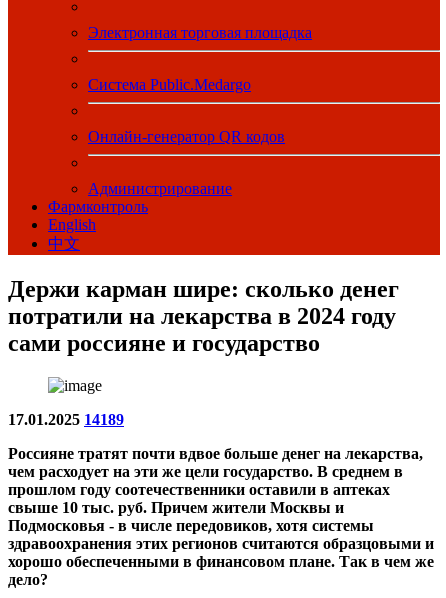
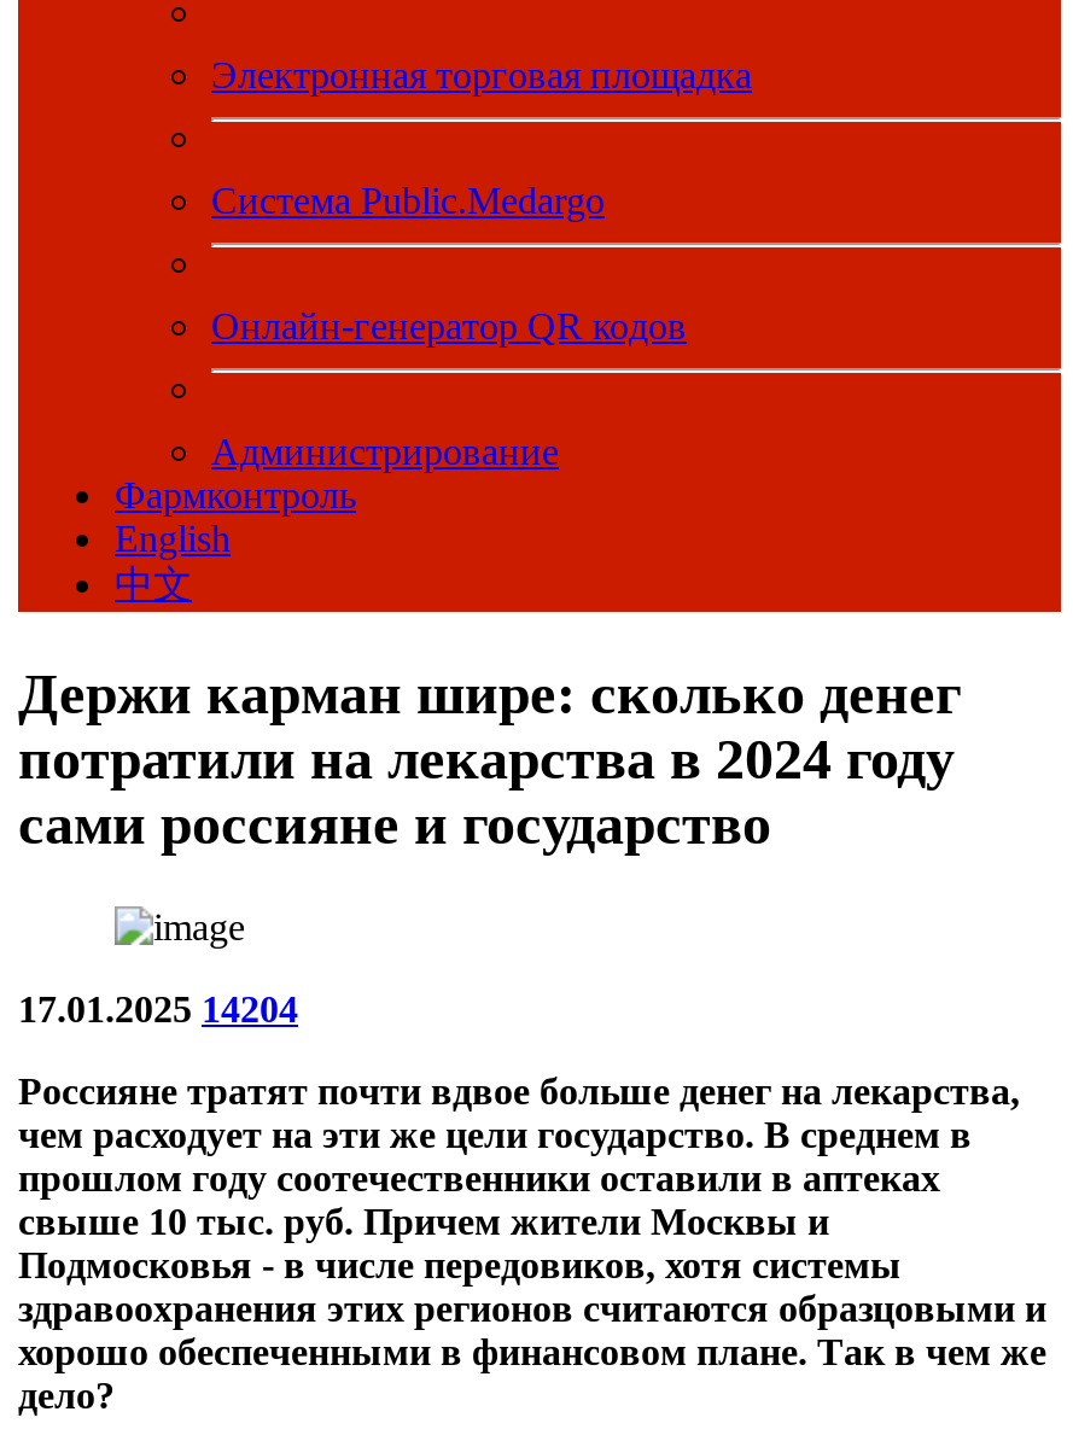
- 17.01.2025 14189
+ 17.01.2025 14204
